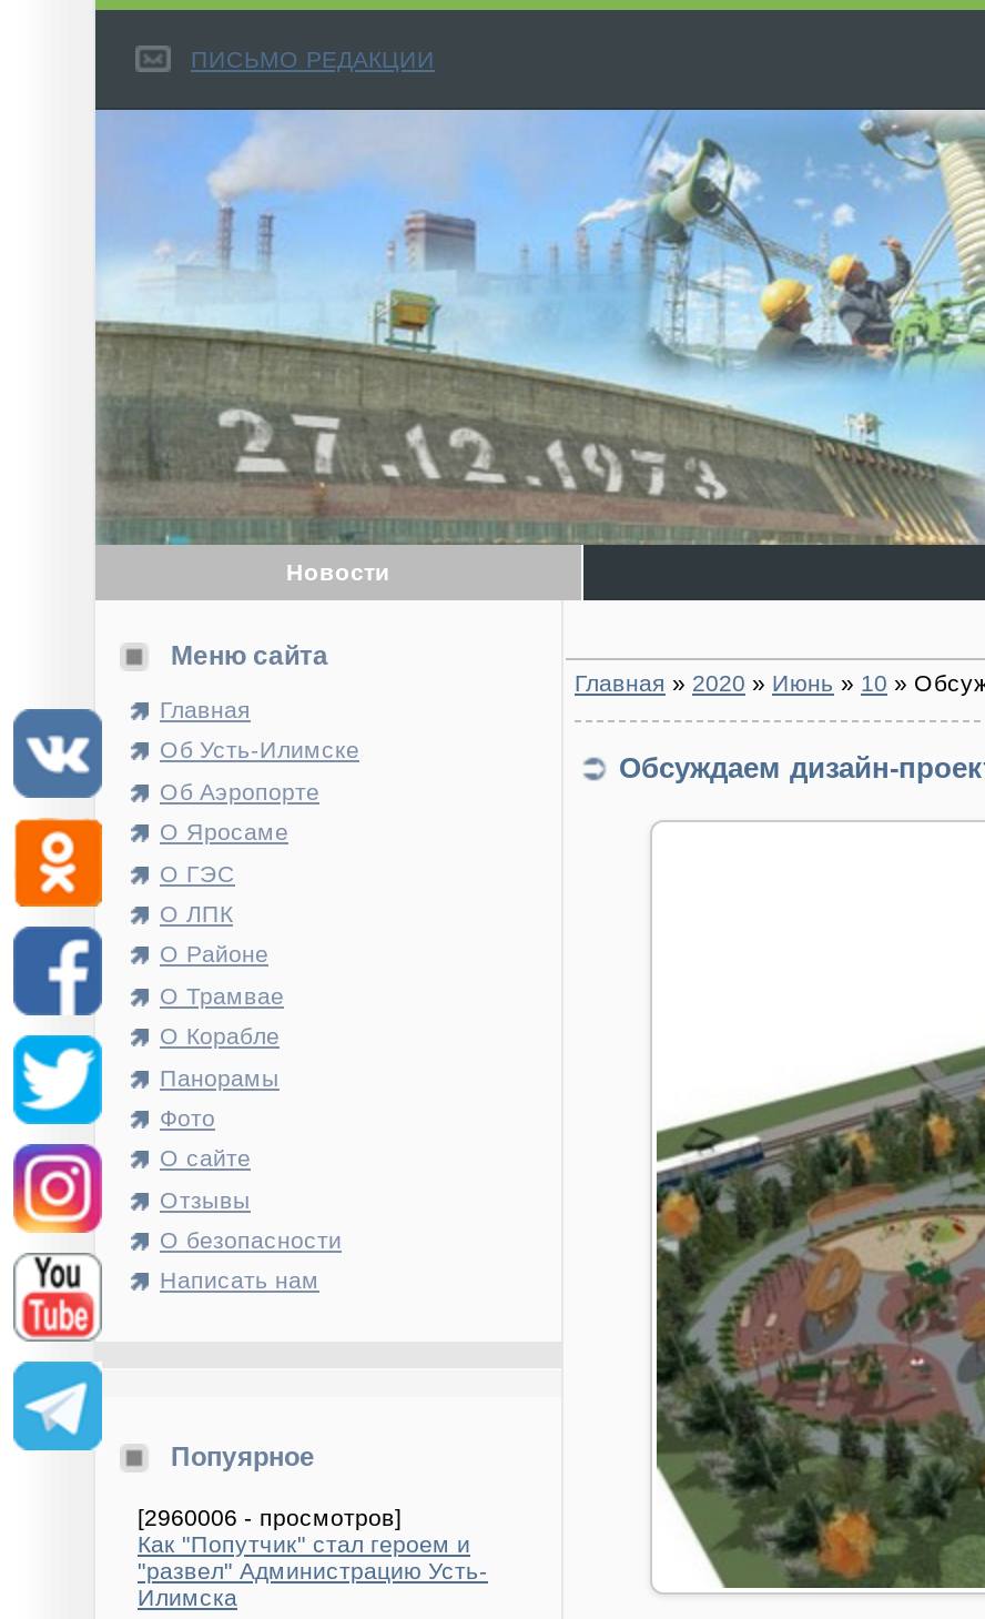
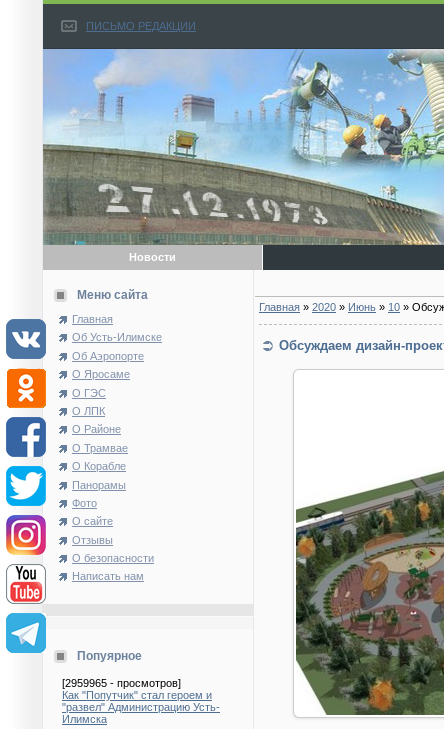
- [2960006 - просмотров]
+ [2959965 - просмотров]
